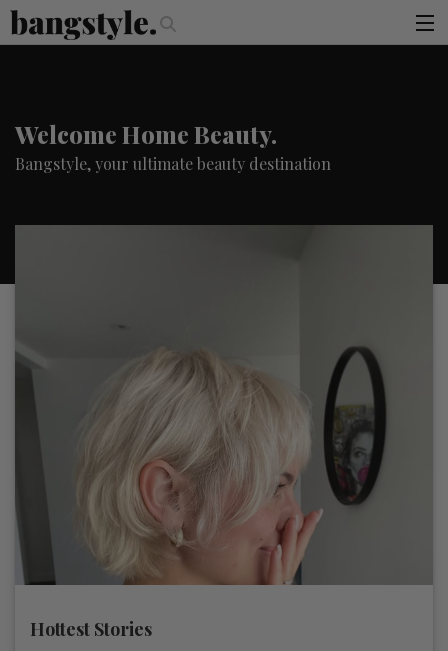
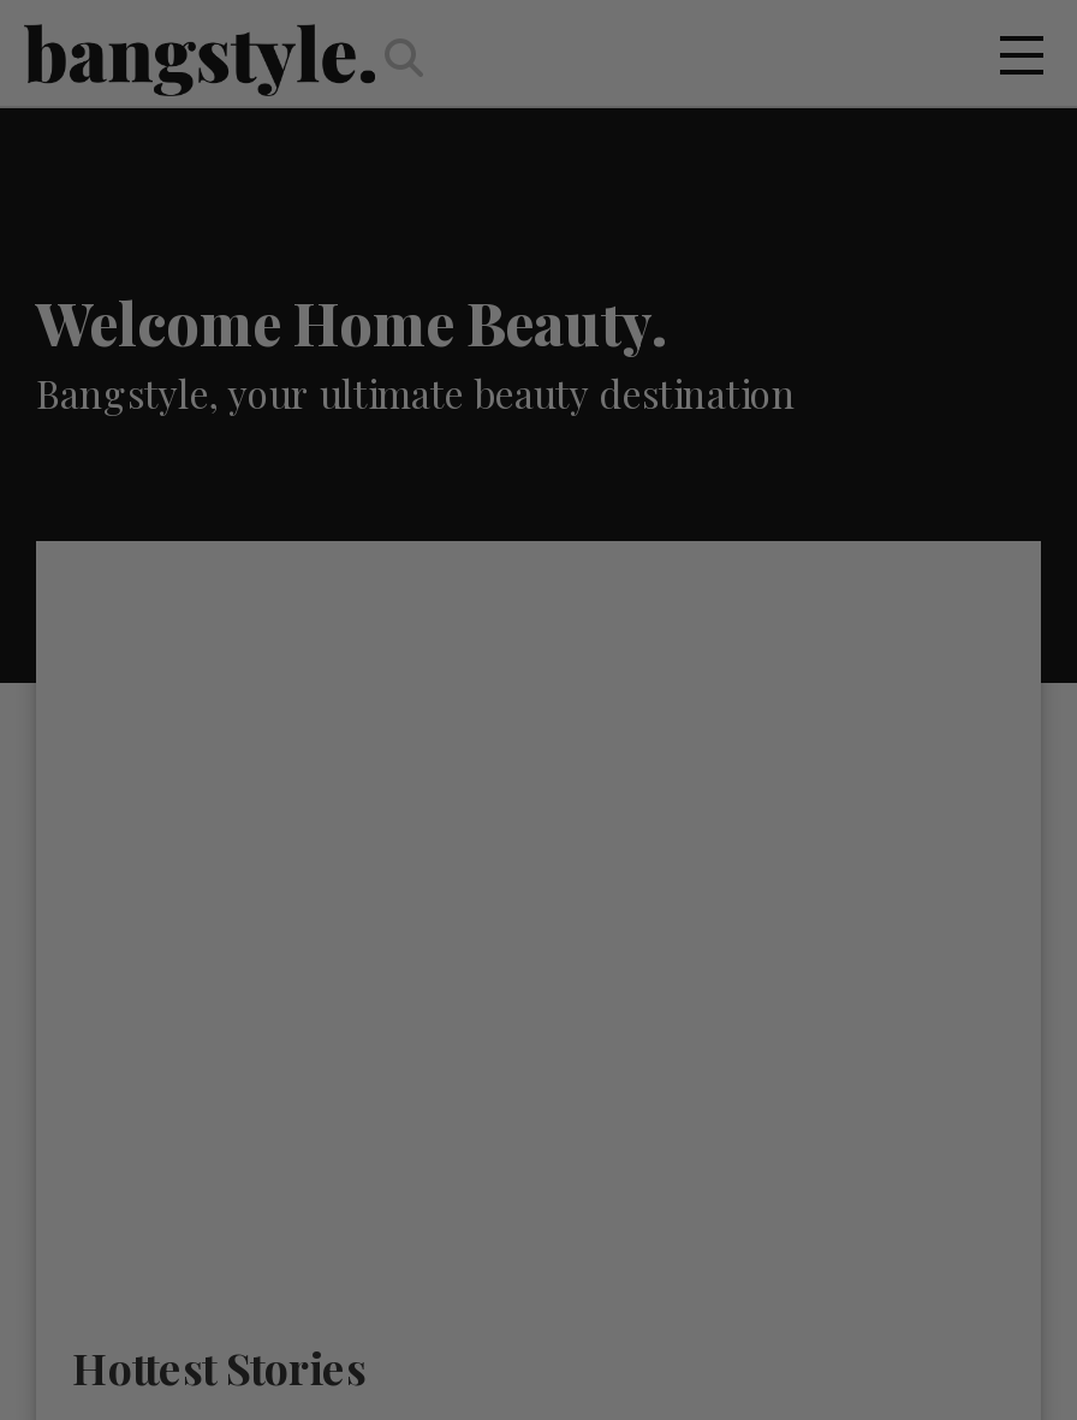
- [image]
